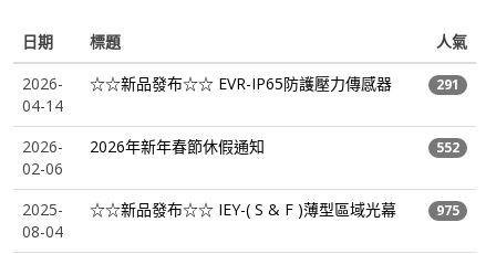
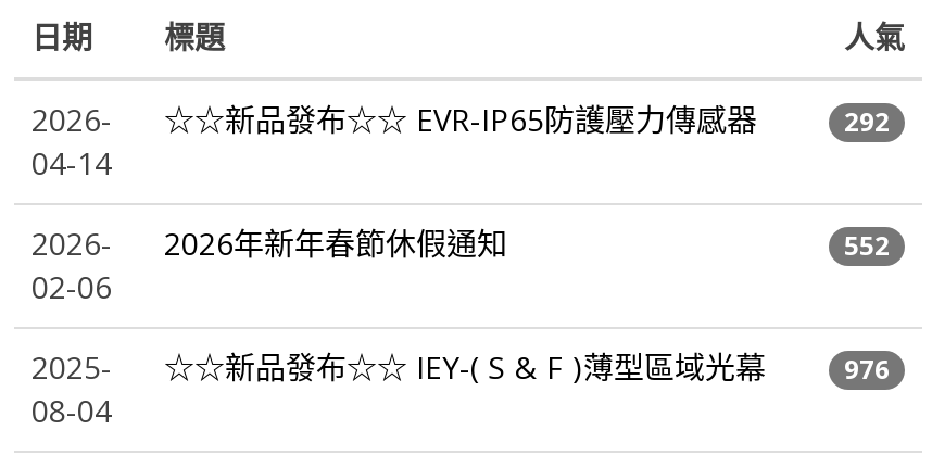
- 291
+ 292

- 975
+ 976
